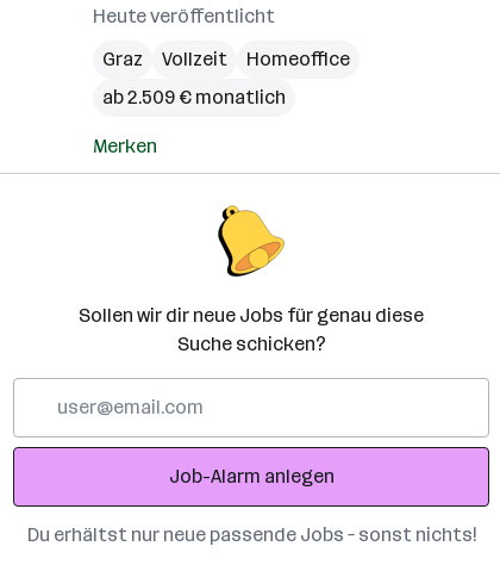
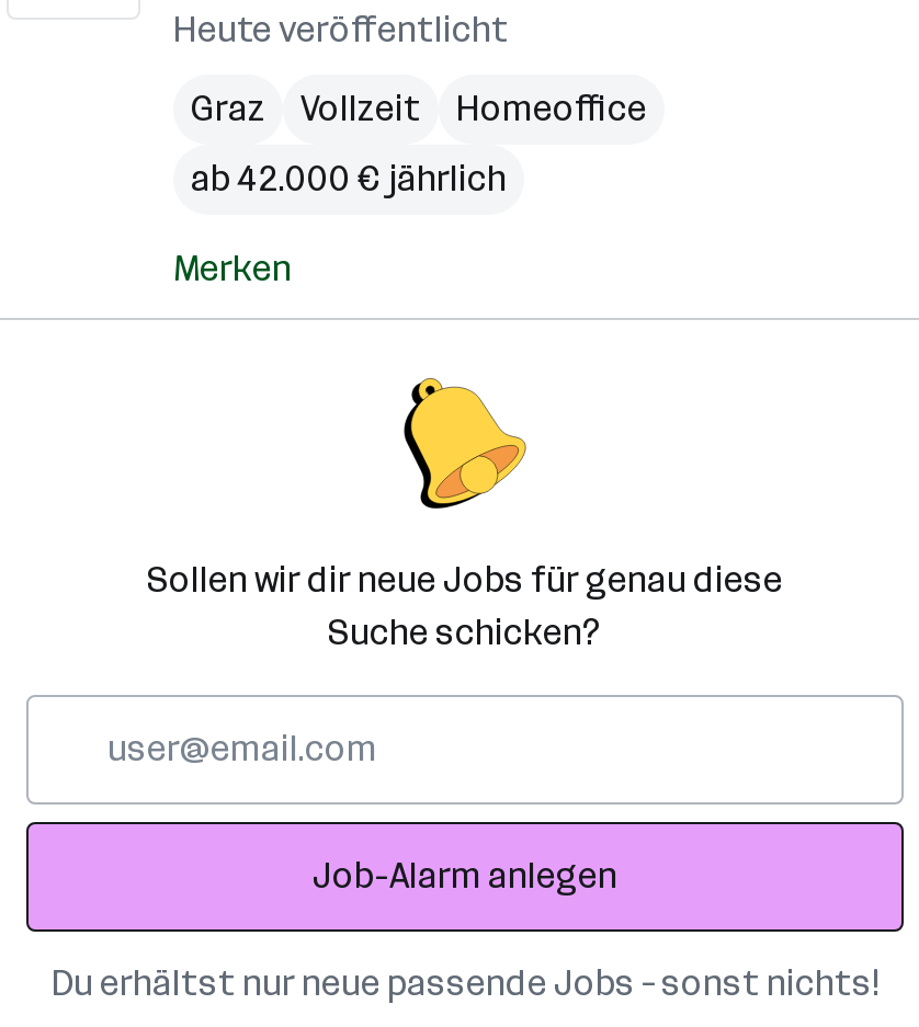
- ab 2.509 € monatlich
+ ab 42.000 € jährlich
